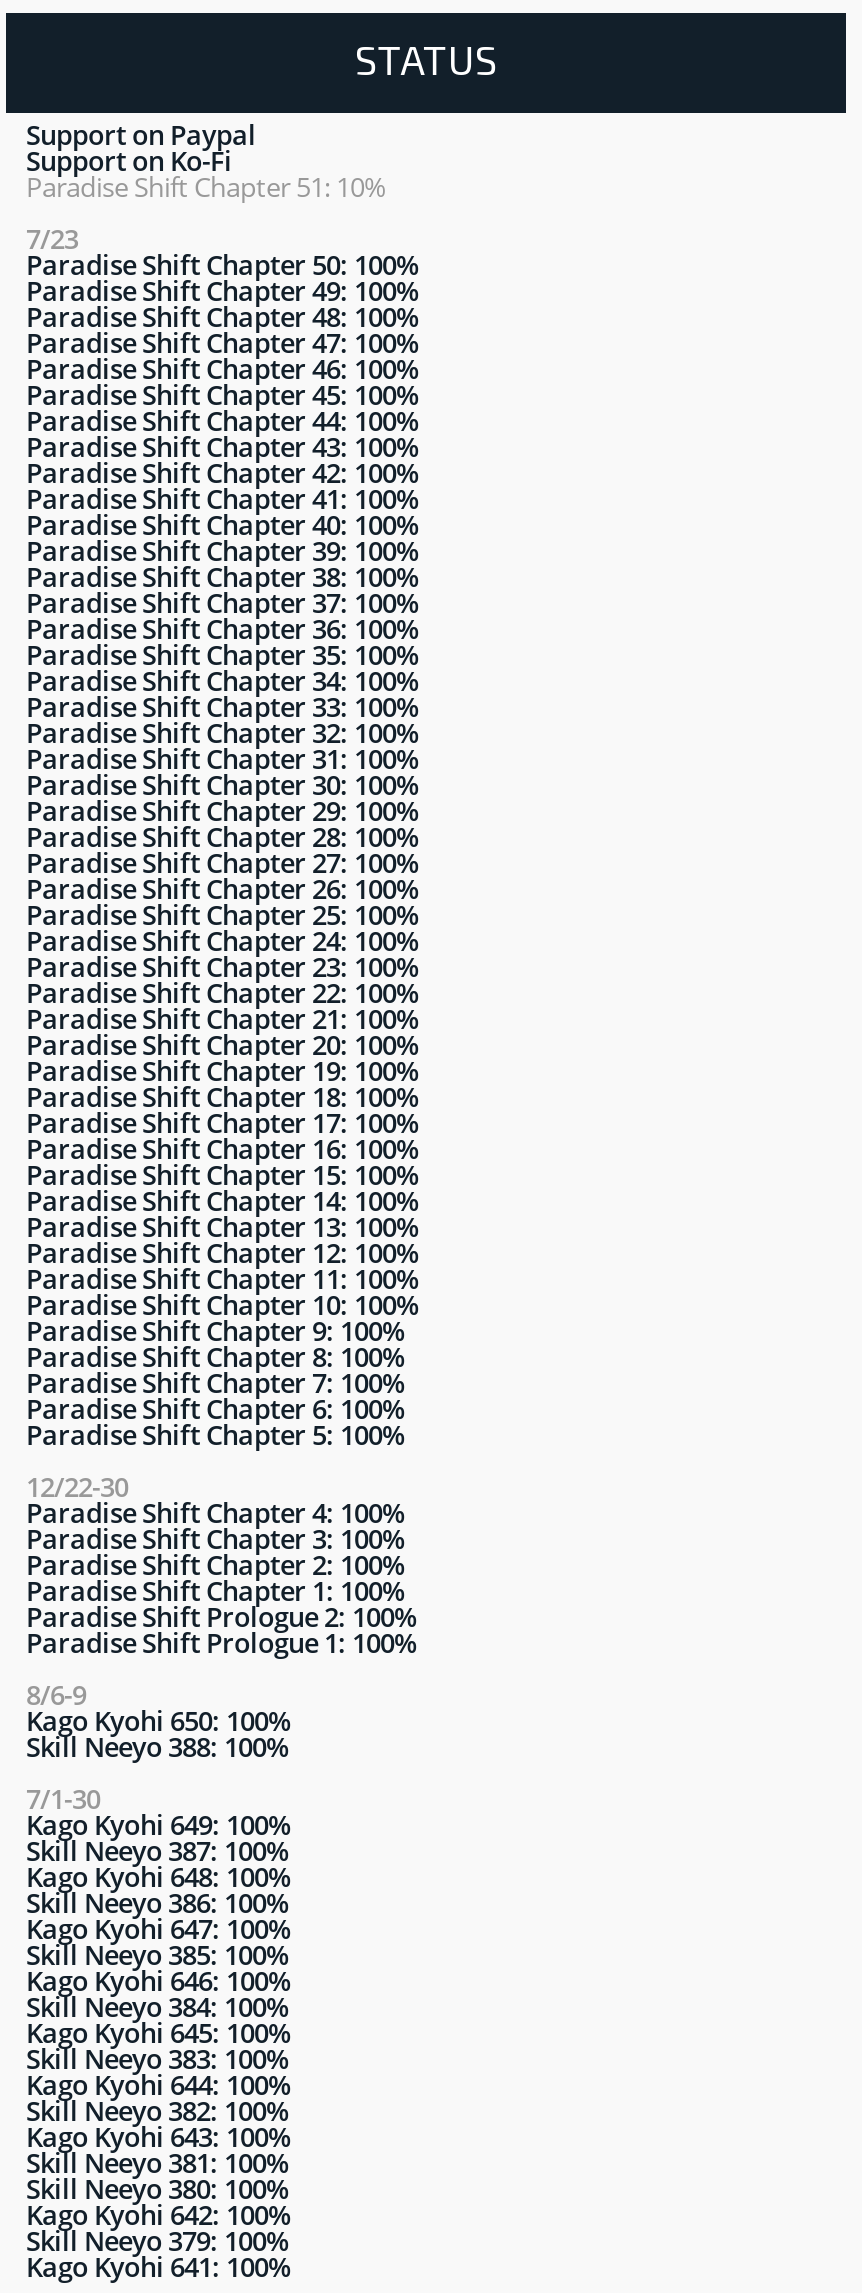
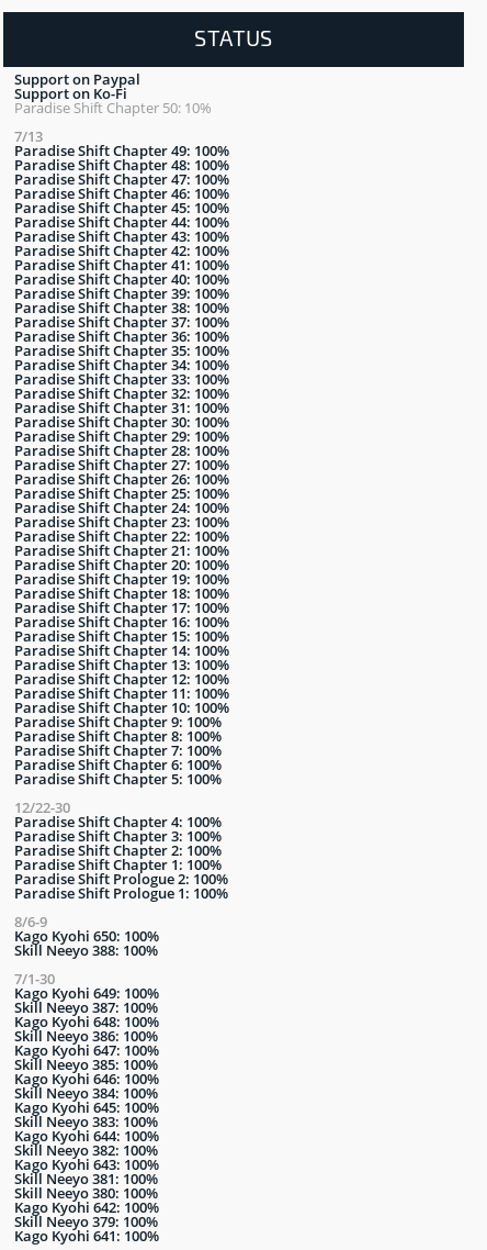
- Paradise Shift Chapter 51: 10%
- 7/23
- Paradise Shift Chapter 50: 100%
+ Paradise Shift Chapter 50: 10%
+ 7/13
